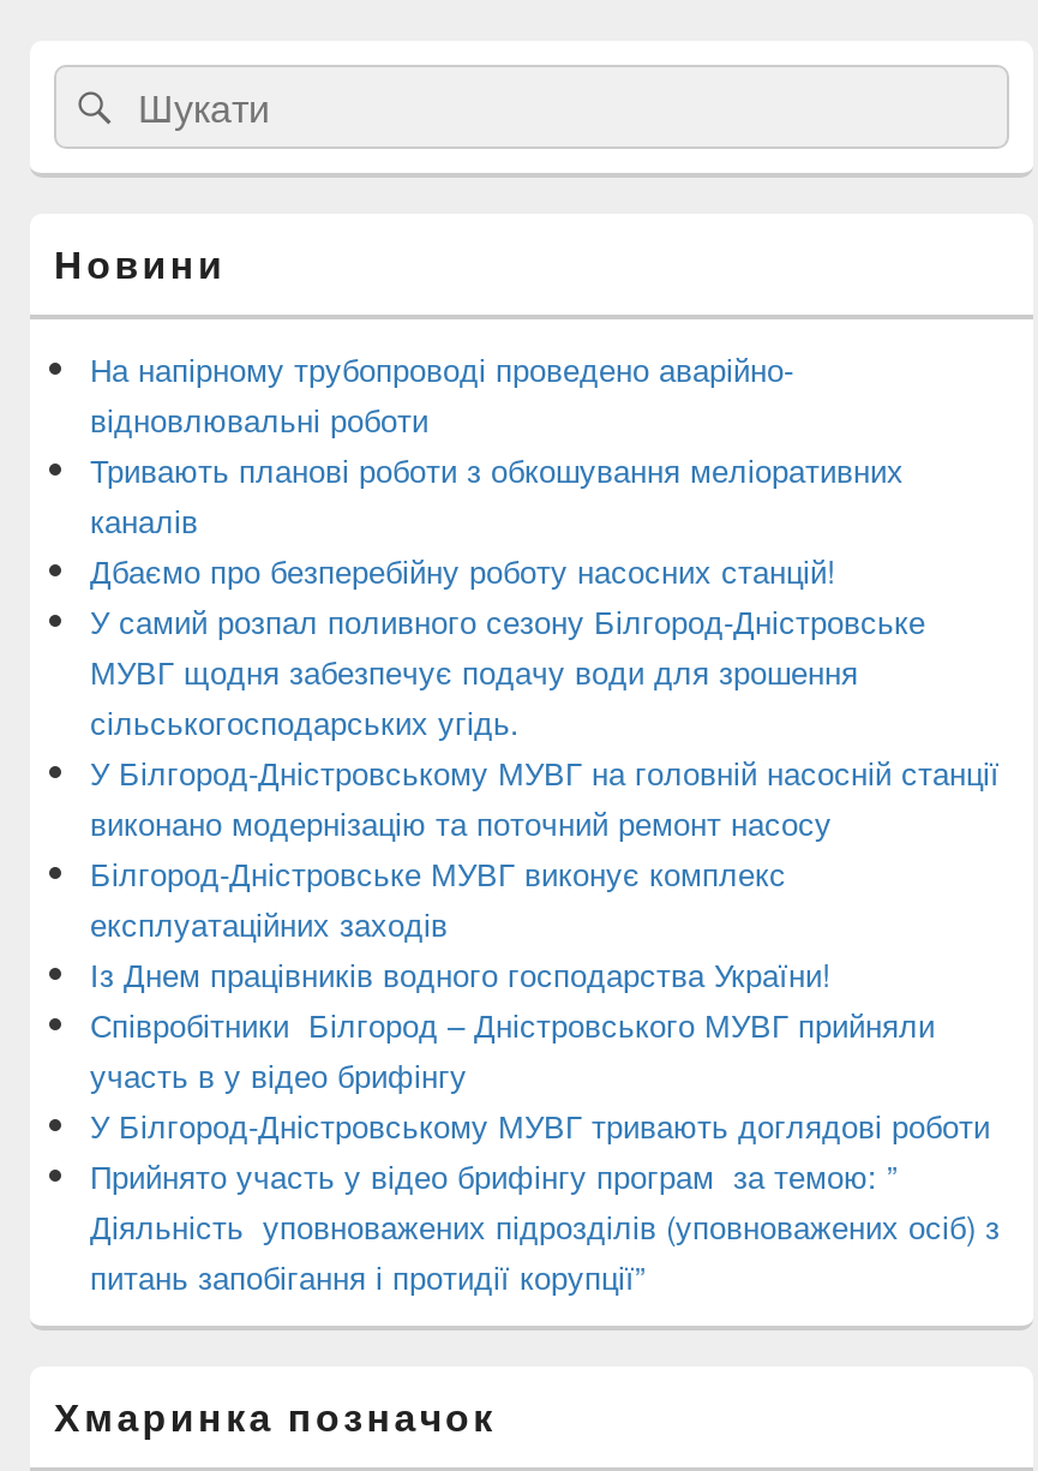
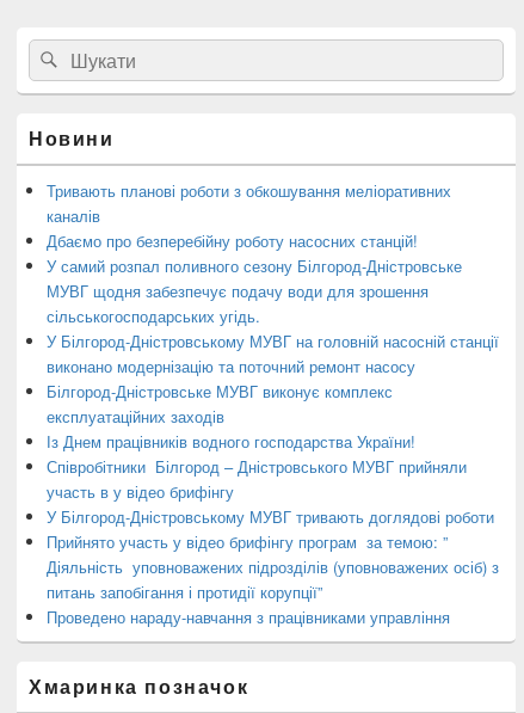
- На напірному трубопроводі проведено аварійно-
- відновлювальні роботи

moved up: Тривають планові роботи з обкошування меліоративних | каналів | Дбаємо про безперебійну роботу насосних станцій! | ... | Діяльність уповноважених підрозділів (уповноважених осіб) з | питань запобігання і протидії корупції”

+ Проведено нараду-навчання з працівниками управління
